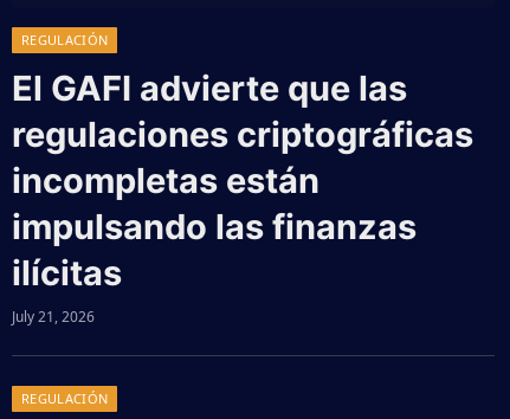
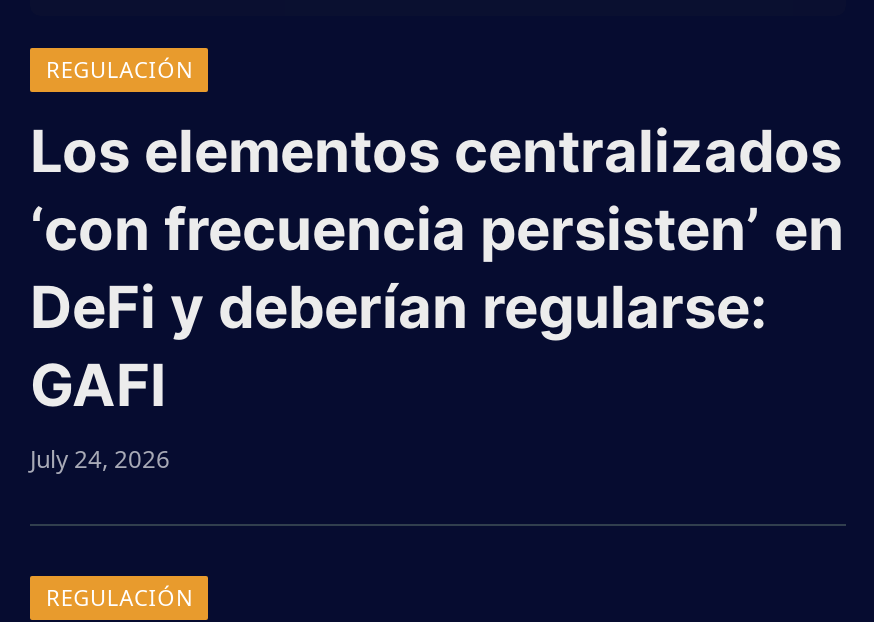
- El GAFI advierte que las
- regulaciones criptográficas
- incompletas están
- impulsando las finanzas
- ilícitas
- July 21, 2026
+ Los elementos centralizados
+ ‘con frecuencia persisten’ en
+ DeFi y deberían regularse:
+ GAFI
+ July 24, 2026
